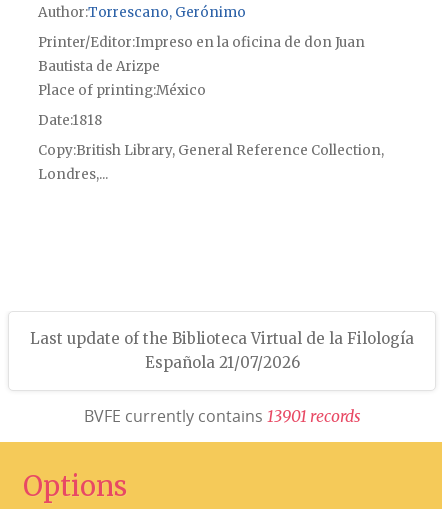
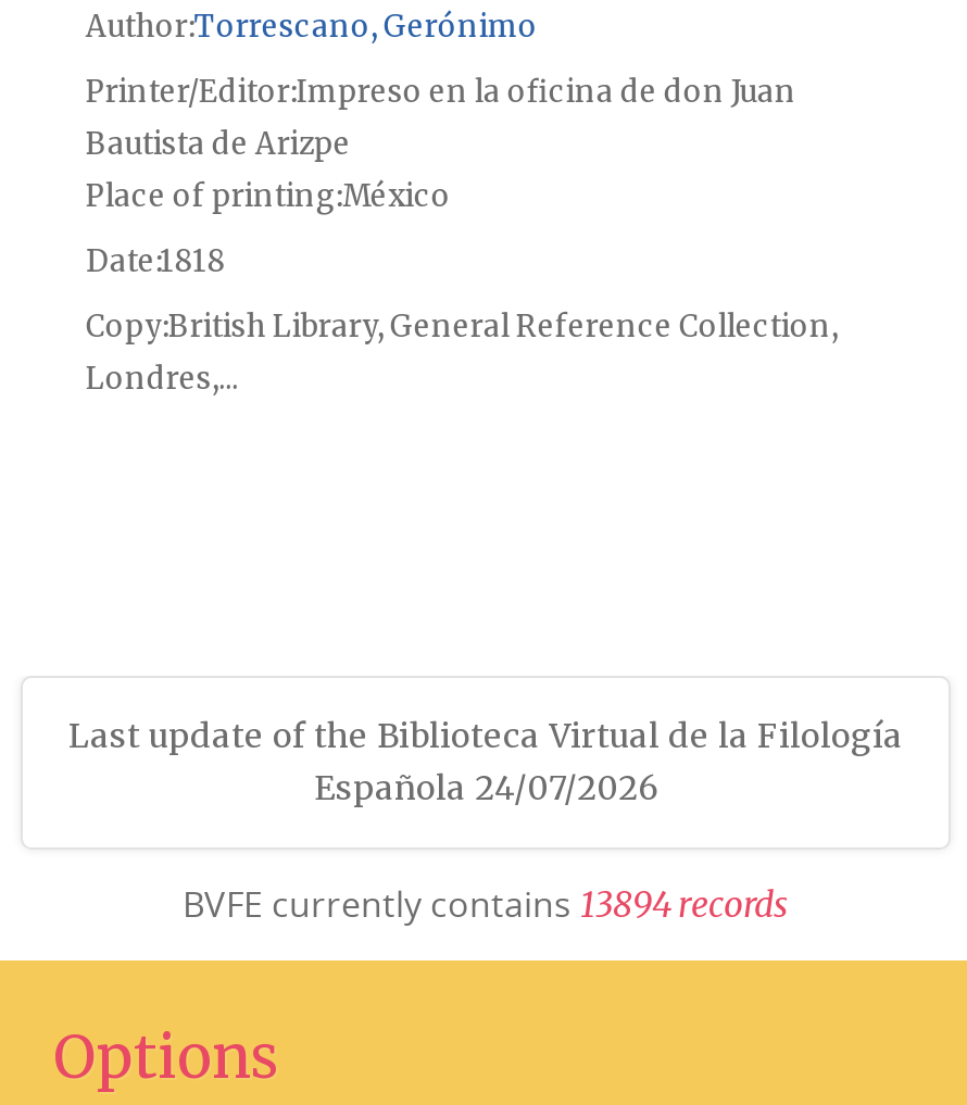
- Española 21/07/2026
+ Española 24/07/2026

- BVFE currently contains 13901 r ecords
+ BVFE currently contains 13894 r ecords
